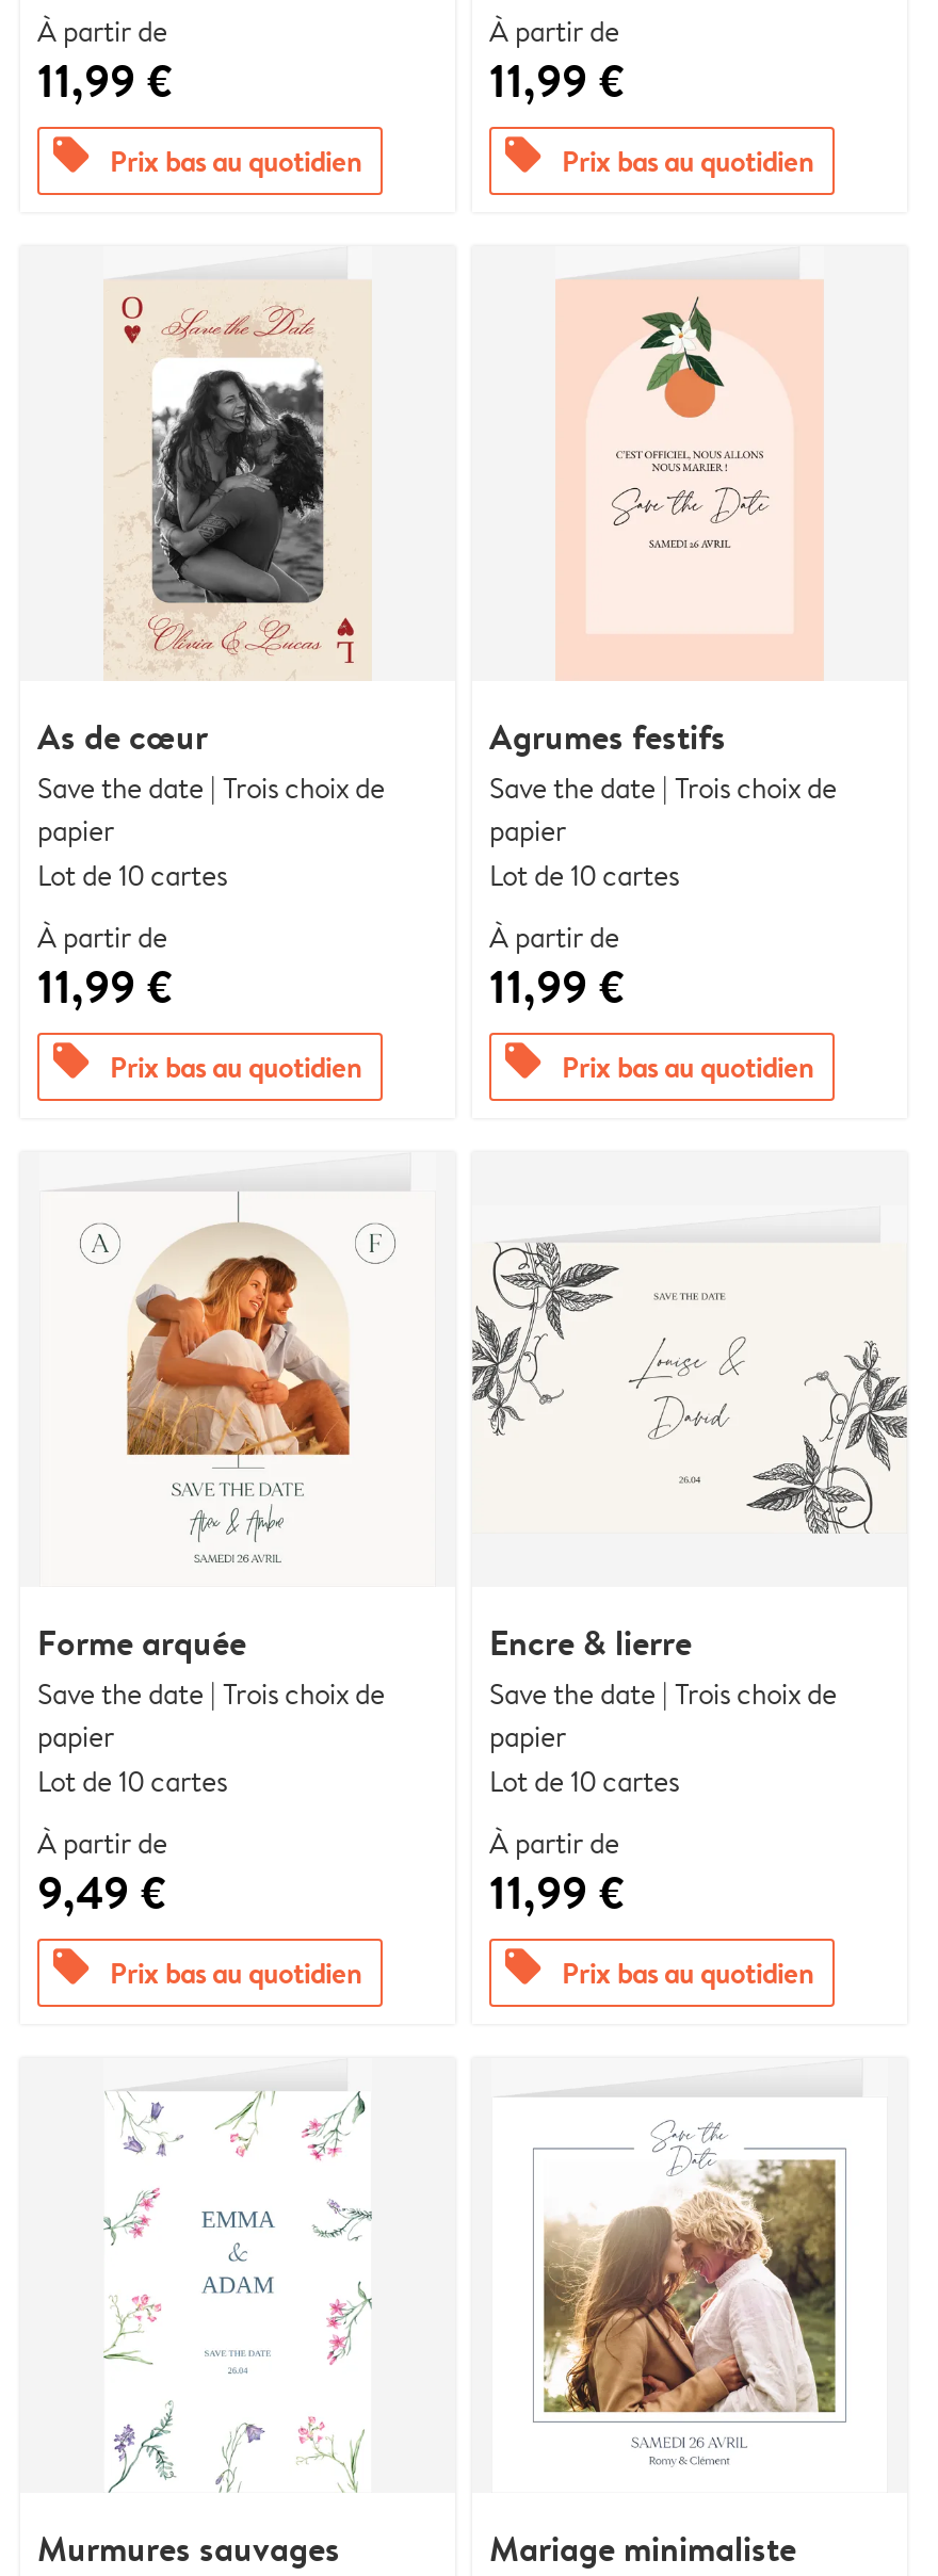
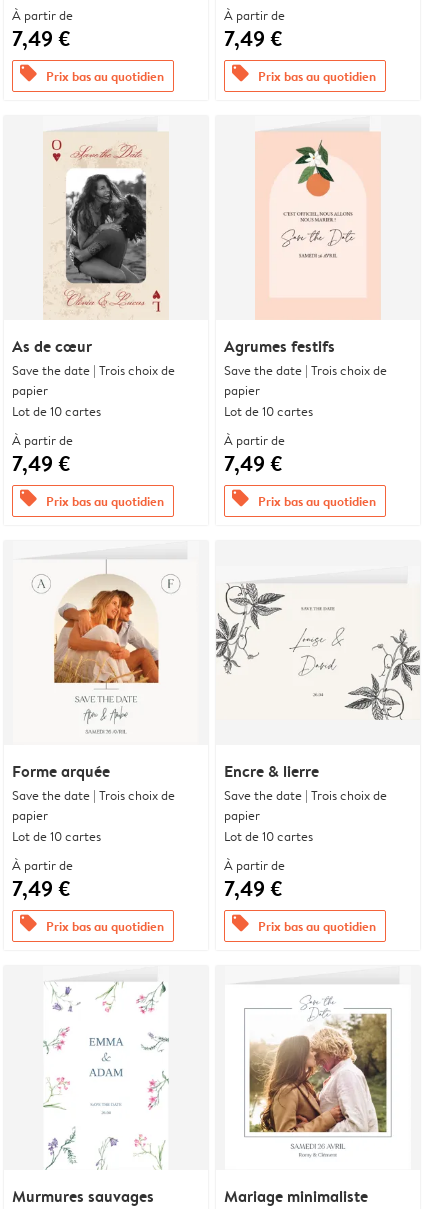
- 11,99 €
+ 7,49 €

- 11,99 €
+ 7,49 €

- 11,99 €
+ 7,49 €

- 11,99 €
+ 7,49 €

- 9,49 €
+ 7,49 €

- 11,99 €
+ 7,49 €
